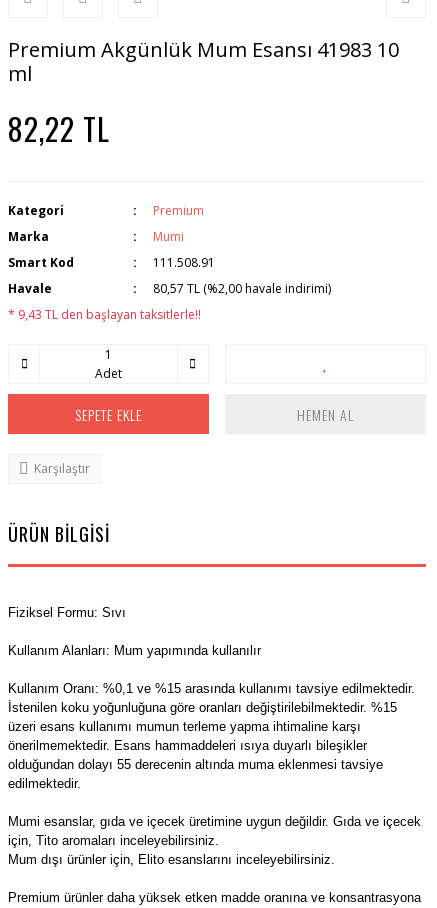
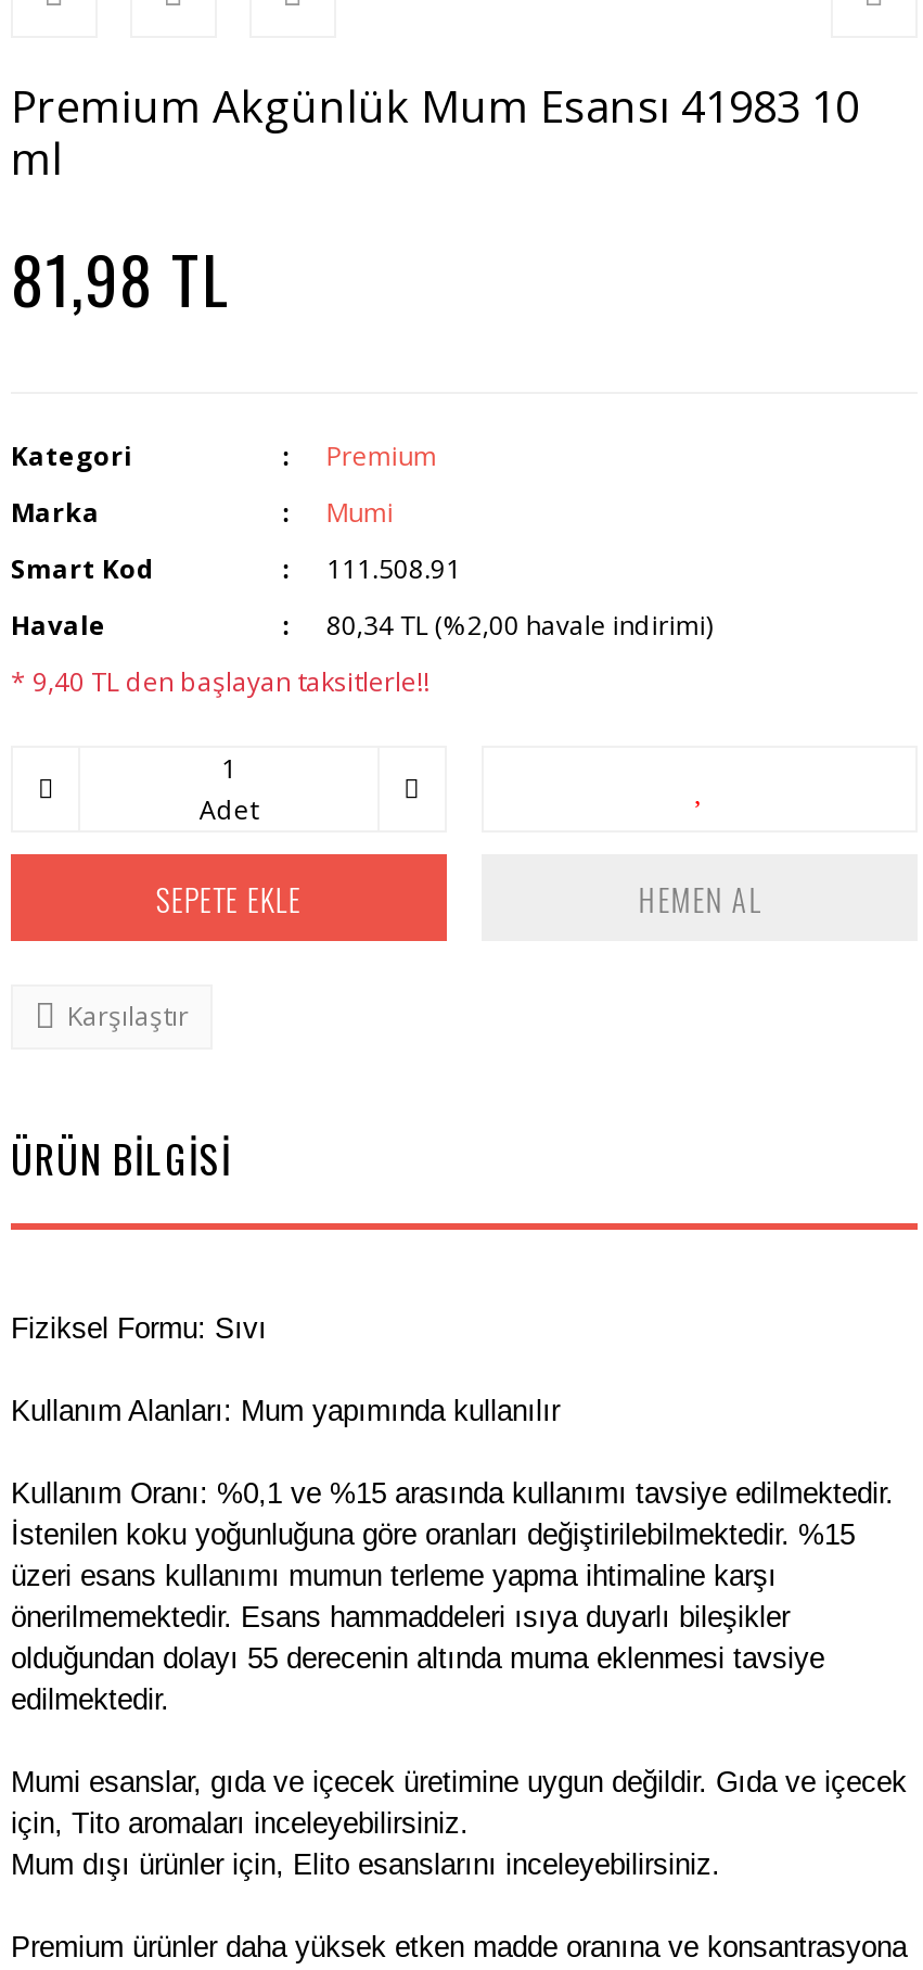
- 82,22 TL
+ 81,98 TL

- 80,57 TL (%2,00 havale indirimi)
+ 80,34 TL (%2,00 havale indirimi)

- * 9,43 TL den başlayan taksitlerle!!
+ * 9,40 TL den başlayan taksitlerle!!
